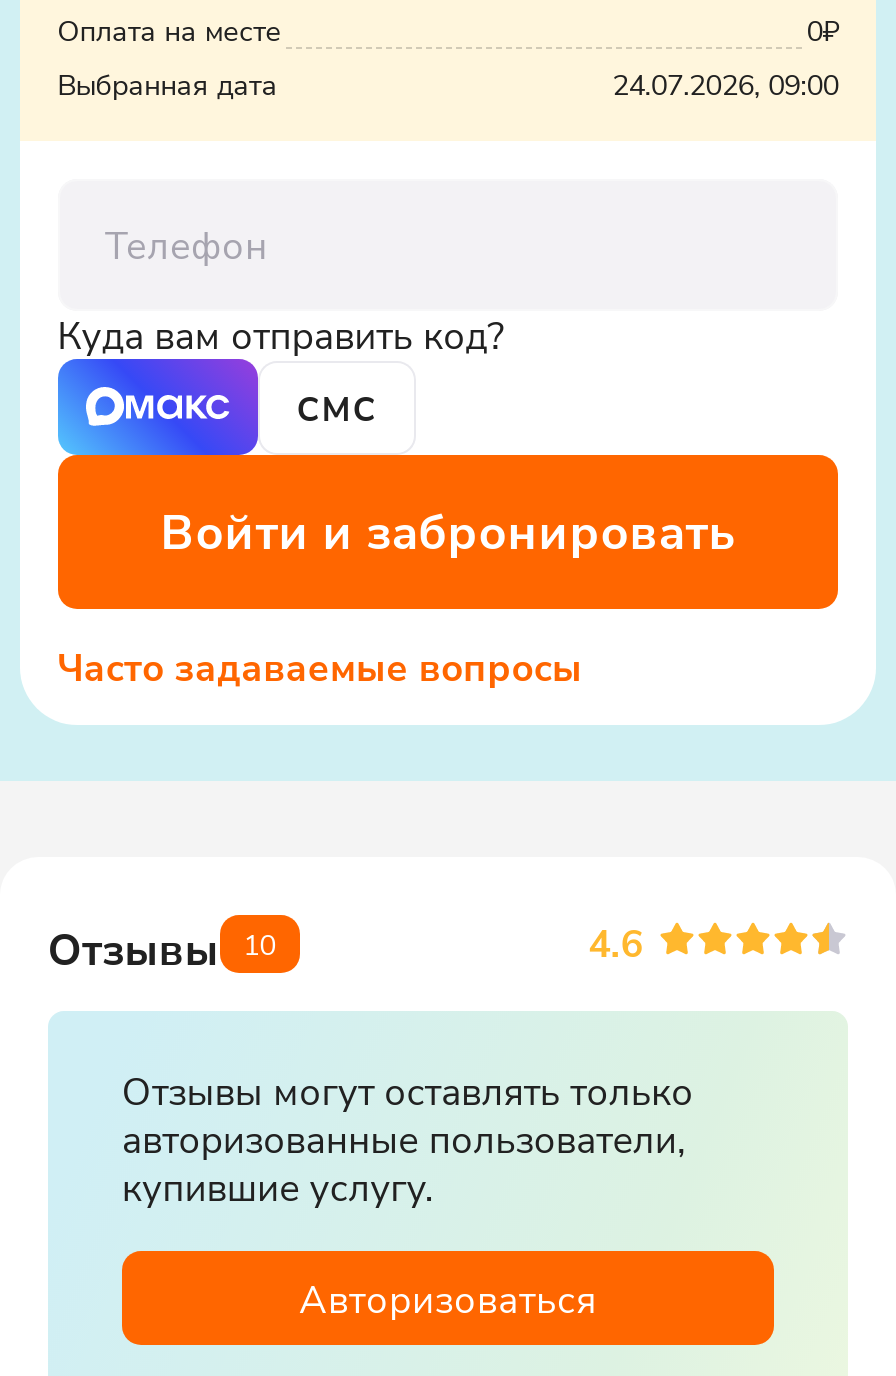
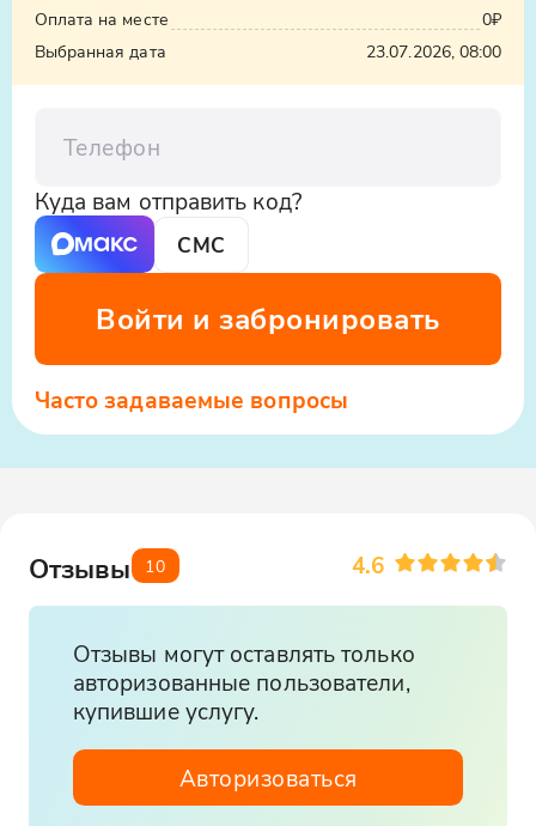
- 24.07.2026, 09:00
+ 23.07.2026, 08:00
